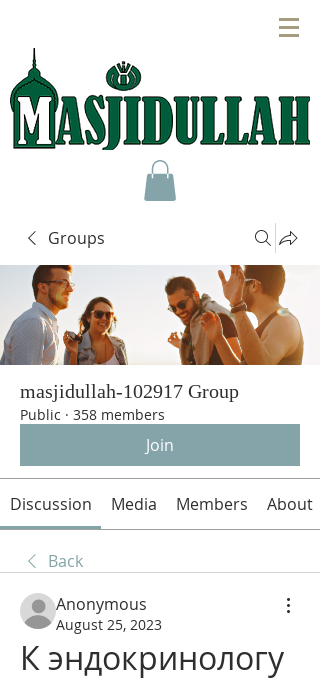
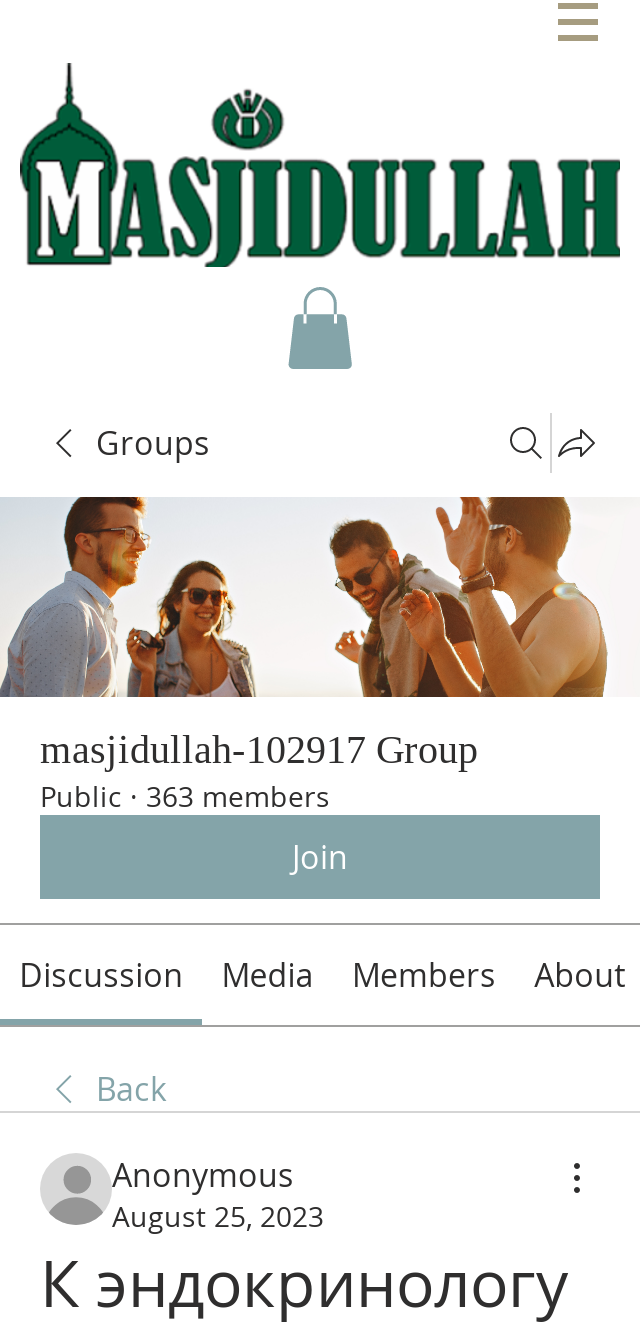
- Public · 358 members
+ Public · 363 members
